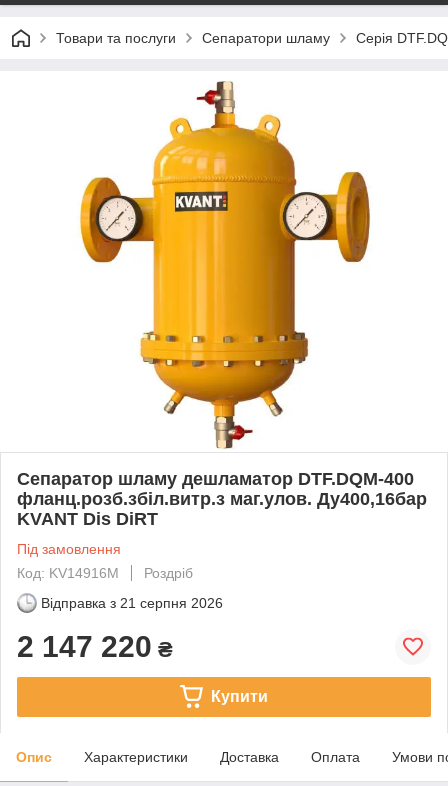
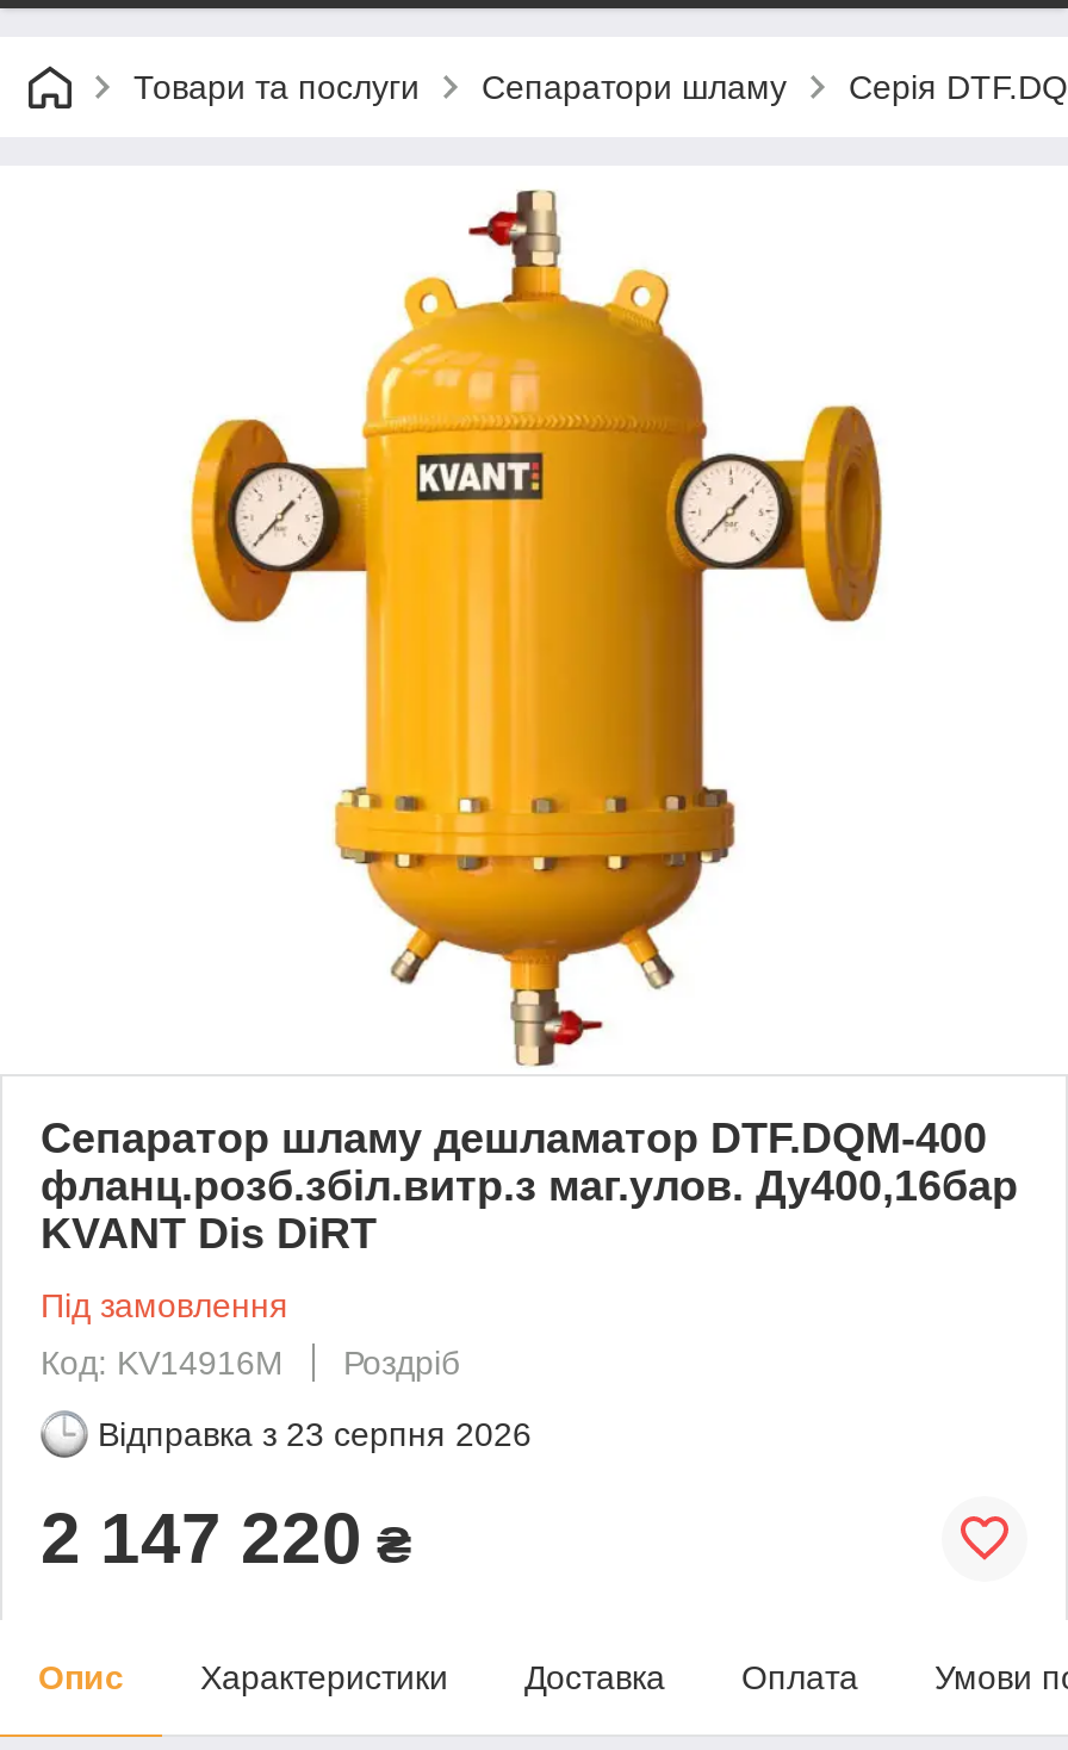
- Відправка з 21 серпня 2026
+ Відправка з 23 серпня 2026

- Купити
